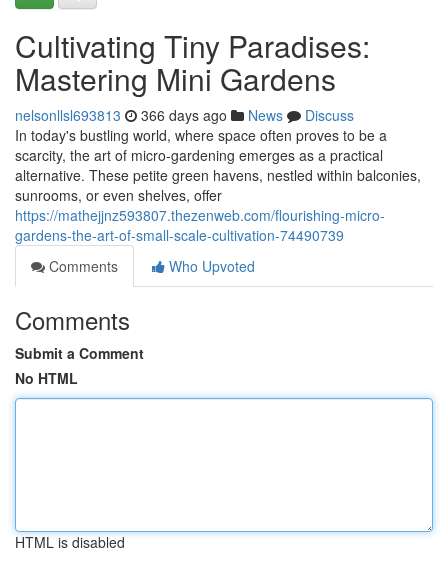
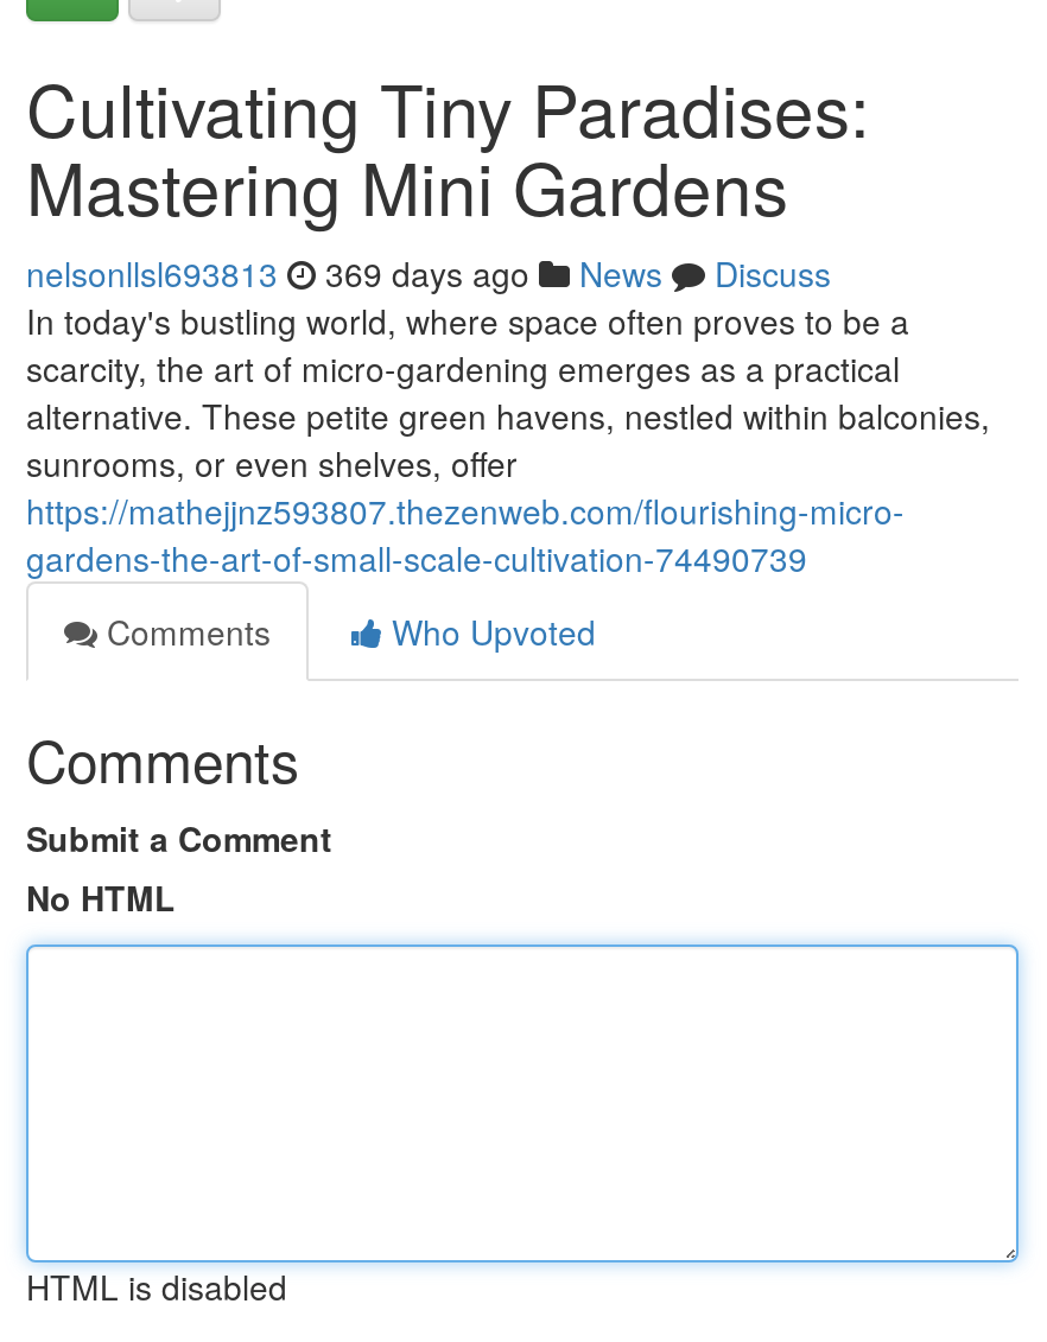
- nelsonllsl693813 366 days ago News Discuss
+ nelsonllsl693813 369 days ago News Discuss
